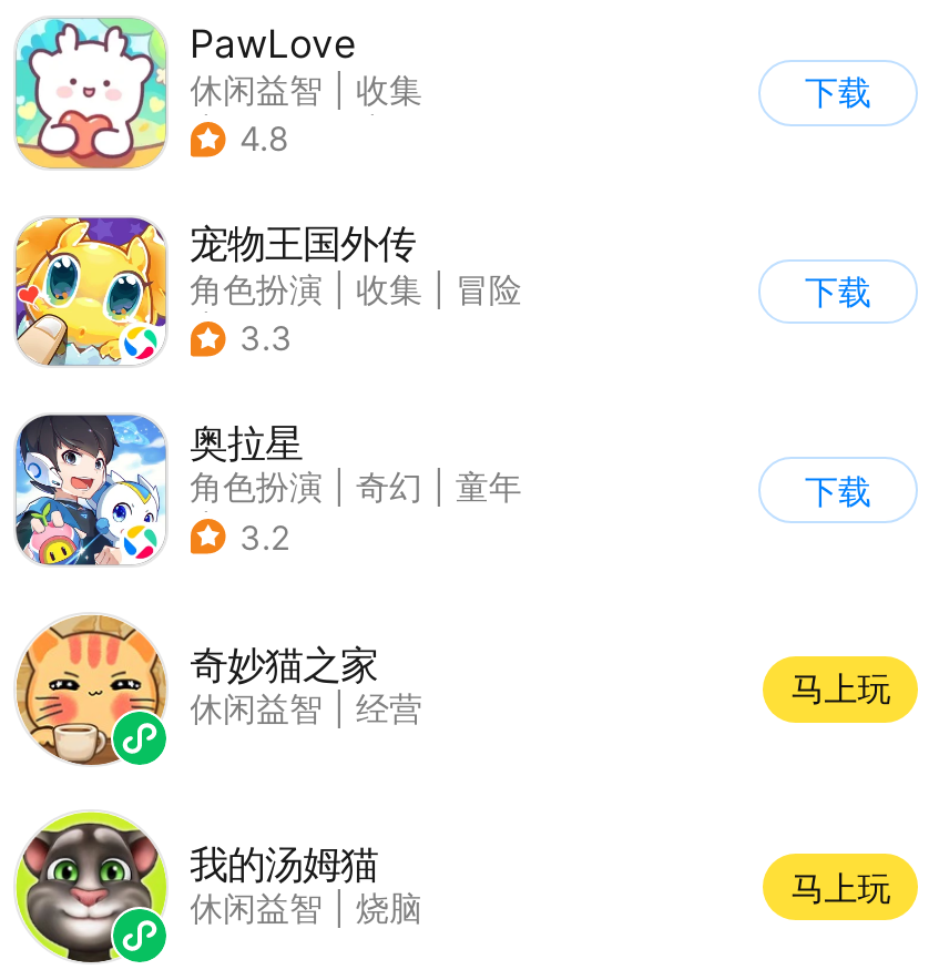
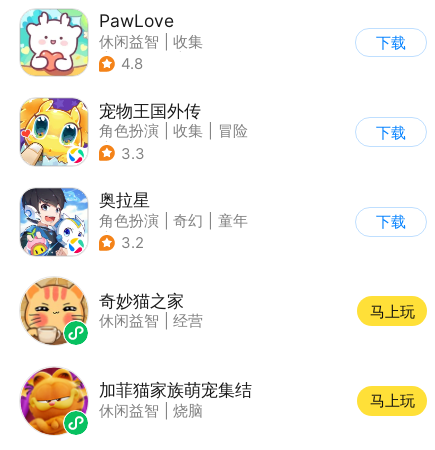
- [image]
- 我的汤姆猫
+ [image]
+ 加菲猫家族萌宠集结
